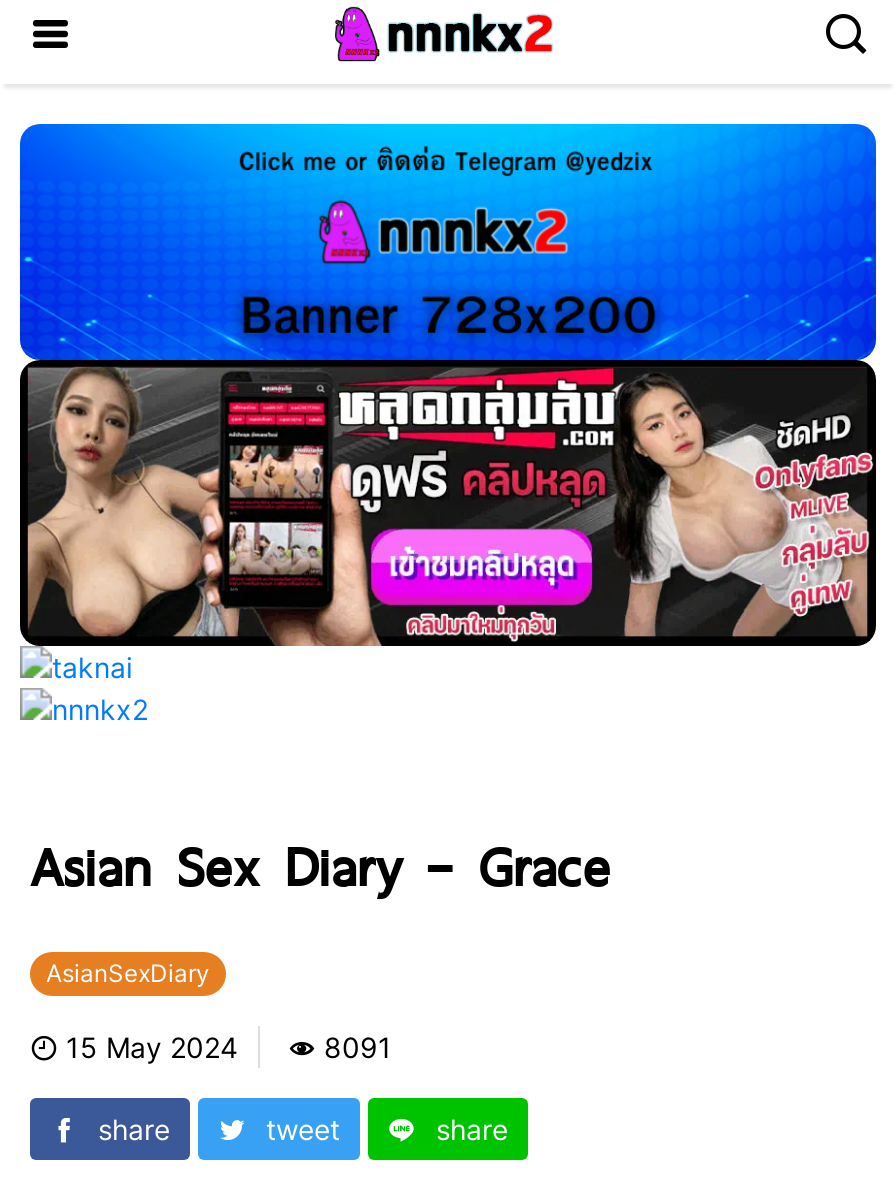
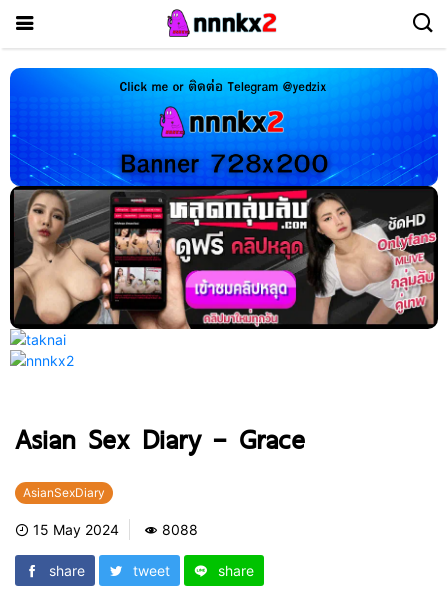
- 8091
+ 8088
